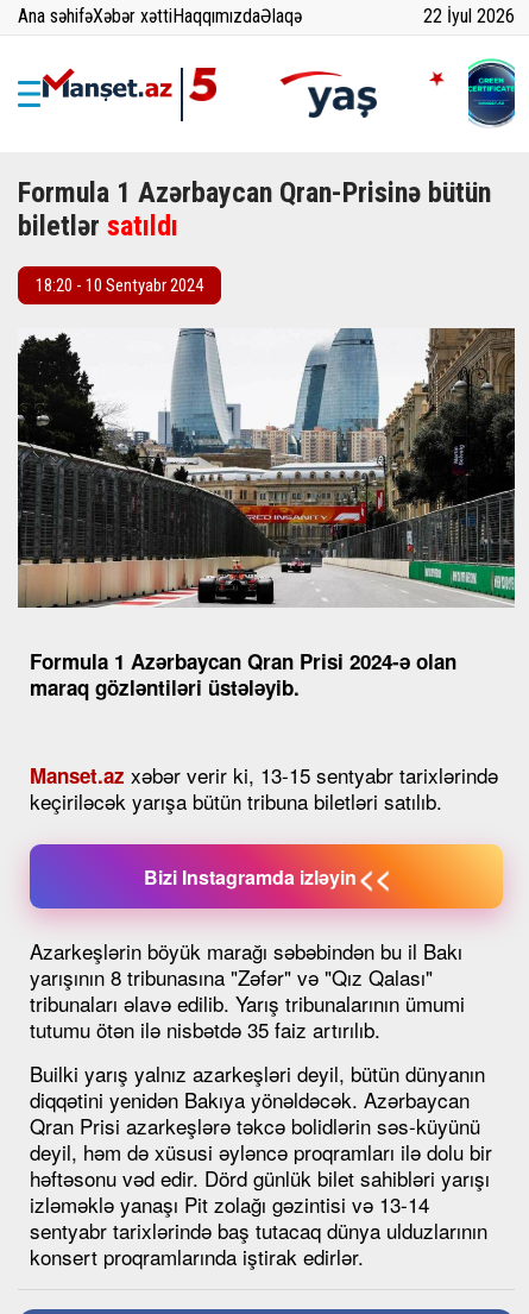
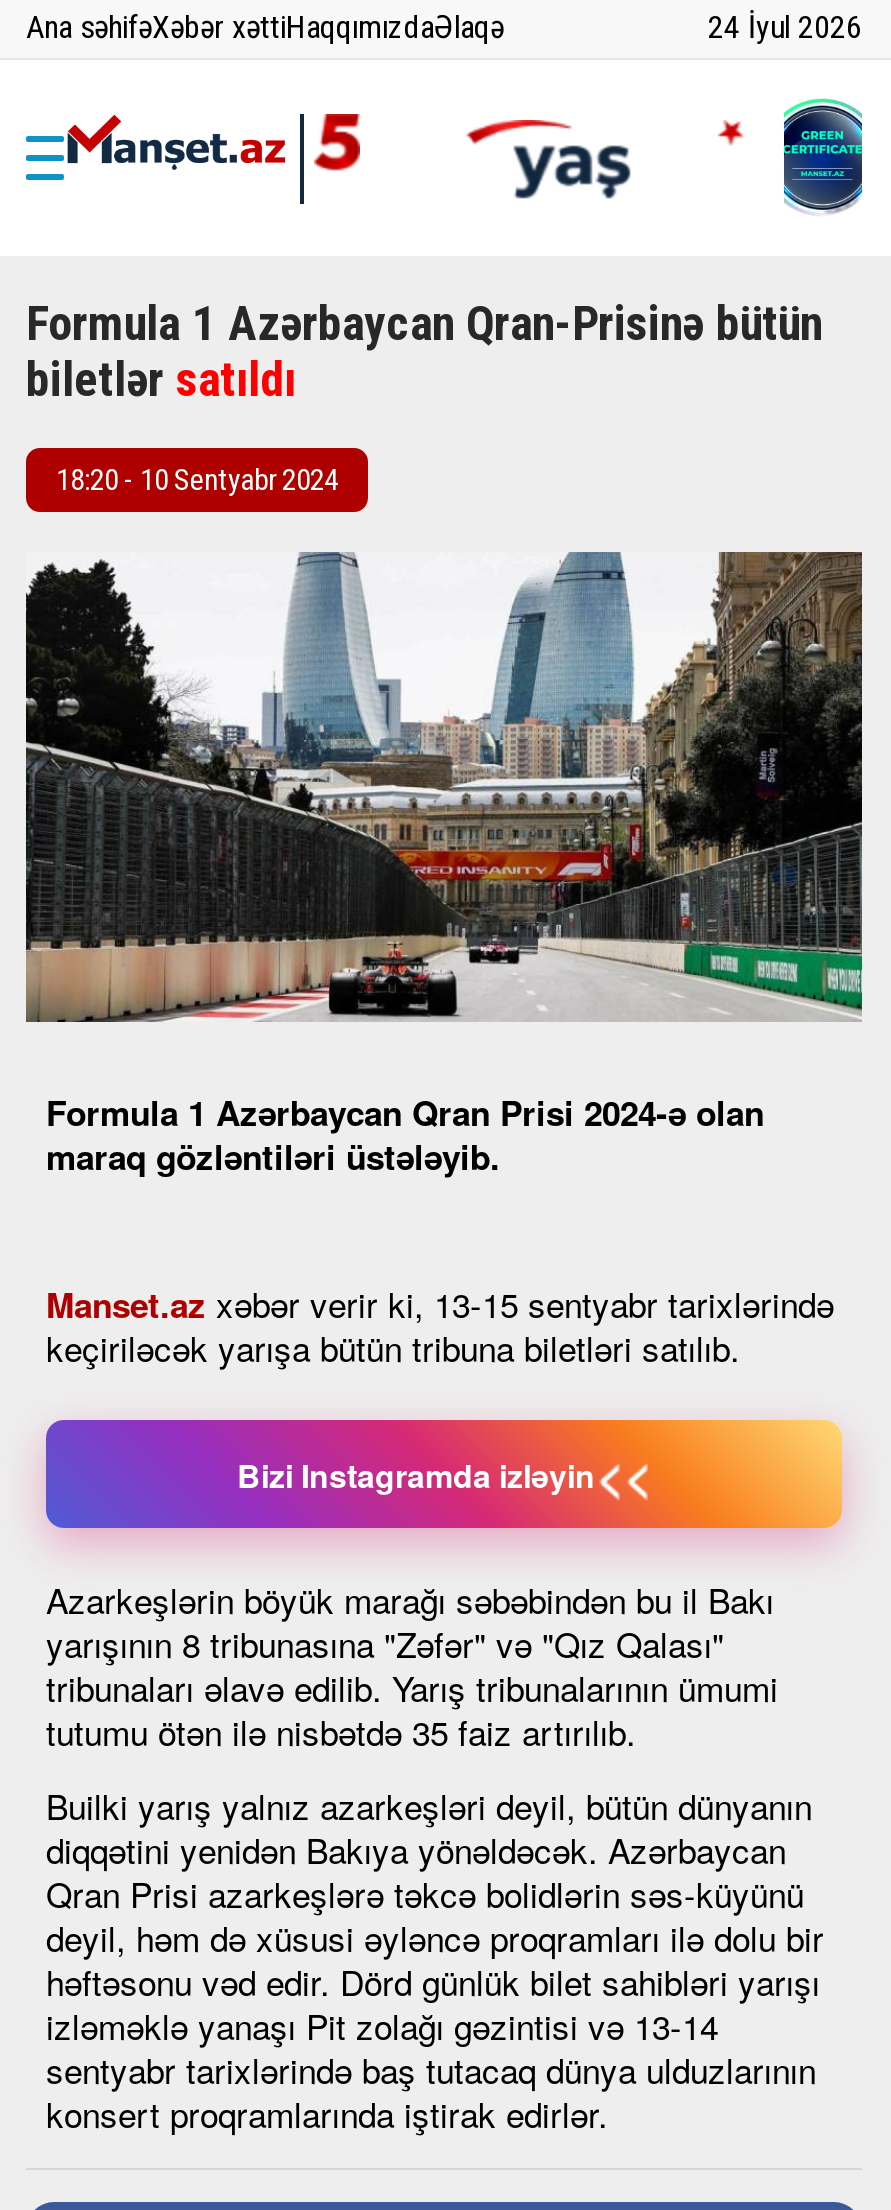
- 22 İyul 2026
+ 24 İyul 2026
